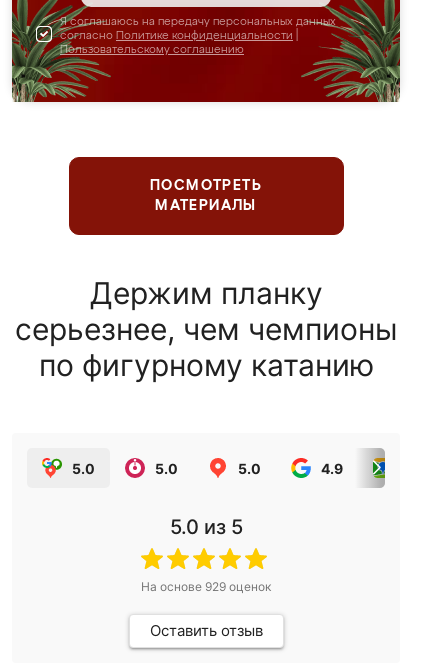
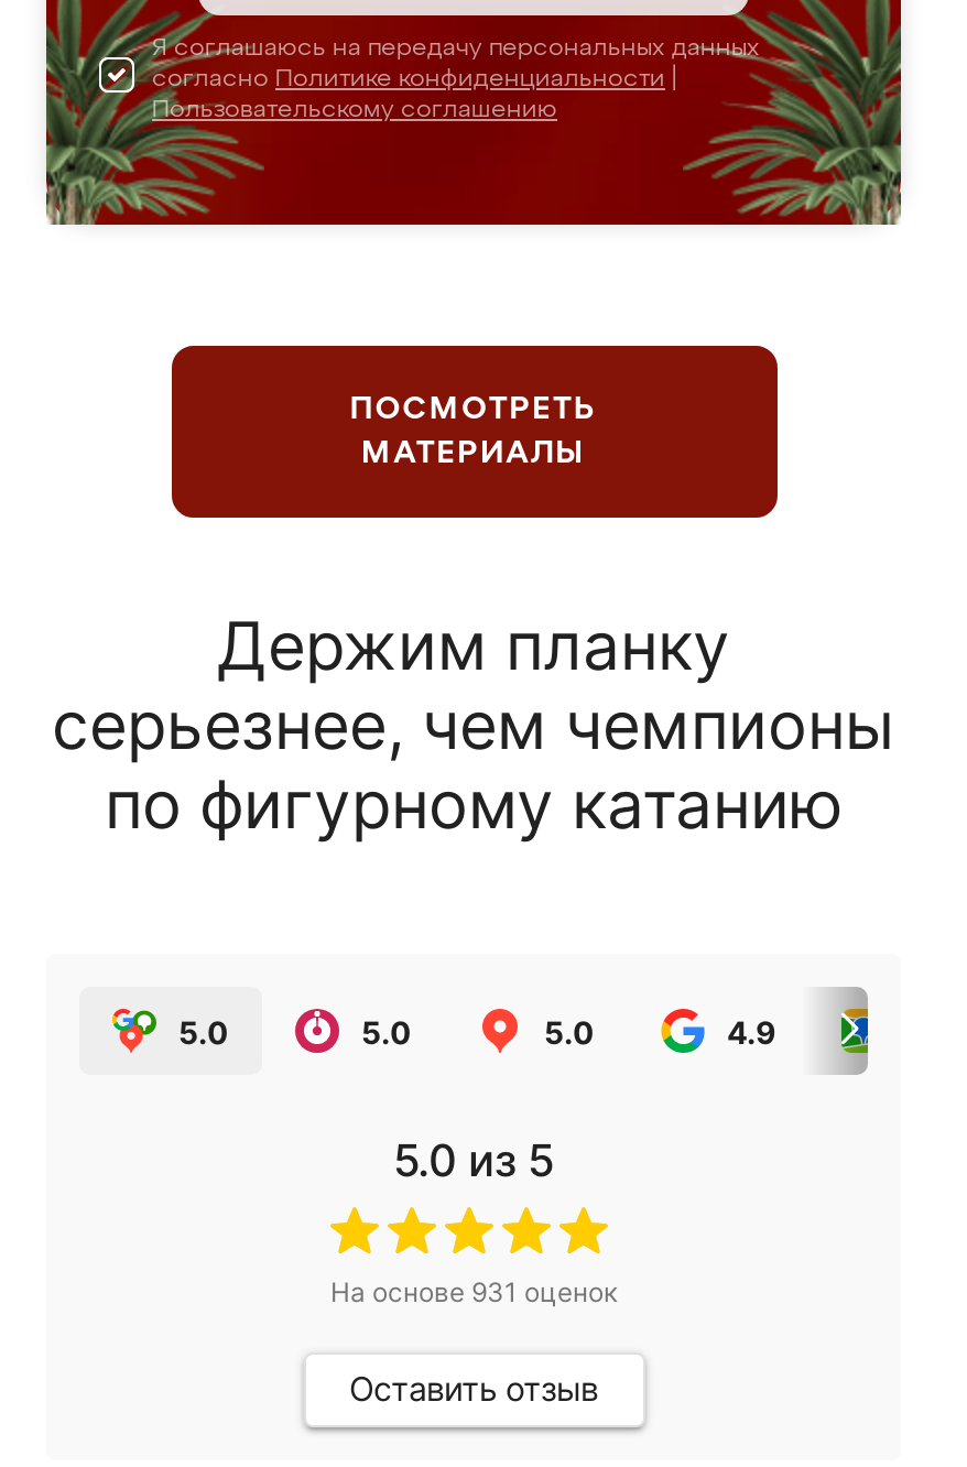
- На основе 929 оценок
+ На основе 931 оценок
